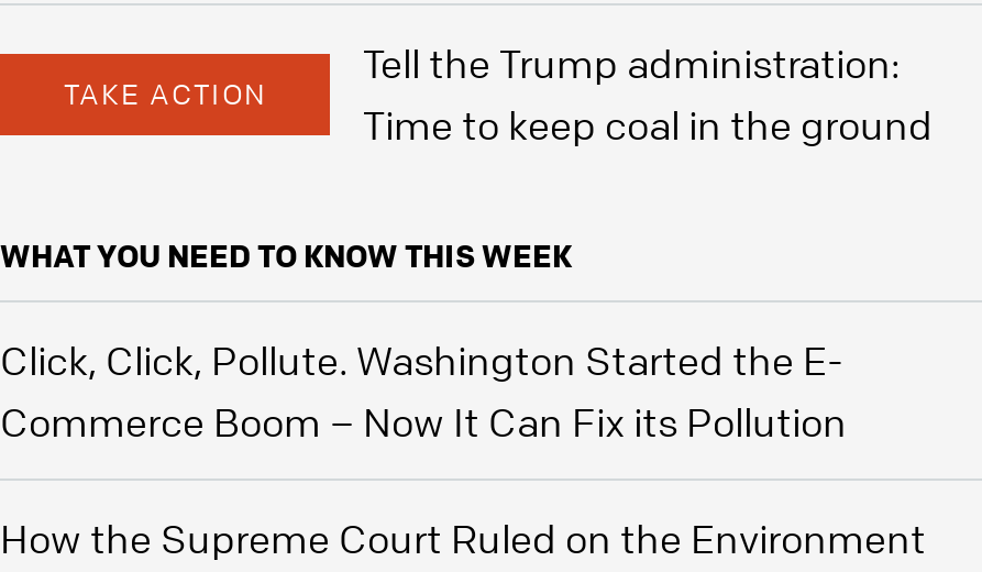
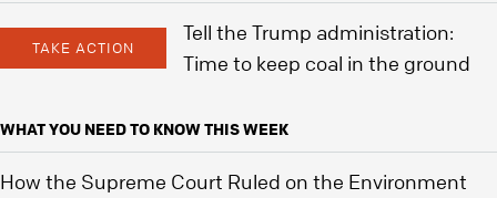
- Click, Click, Pollute. Washington Started the E-
- Commerce Boom – Now It Can Fix its Pollution
